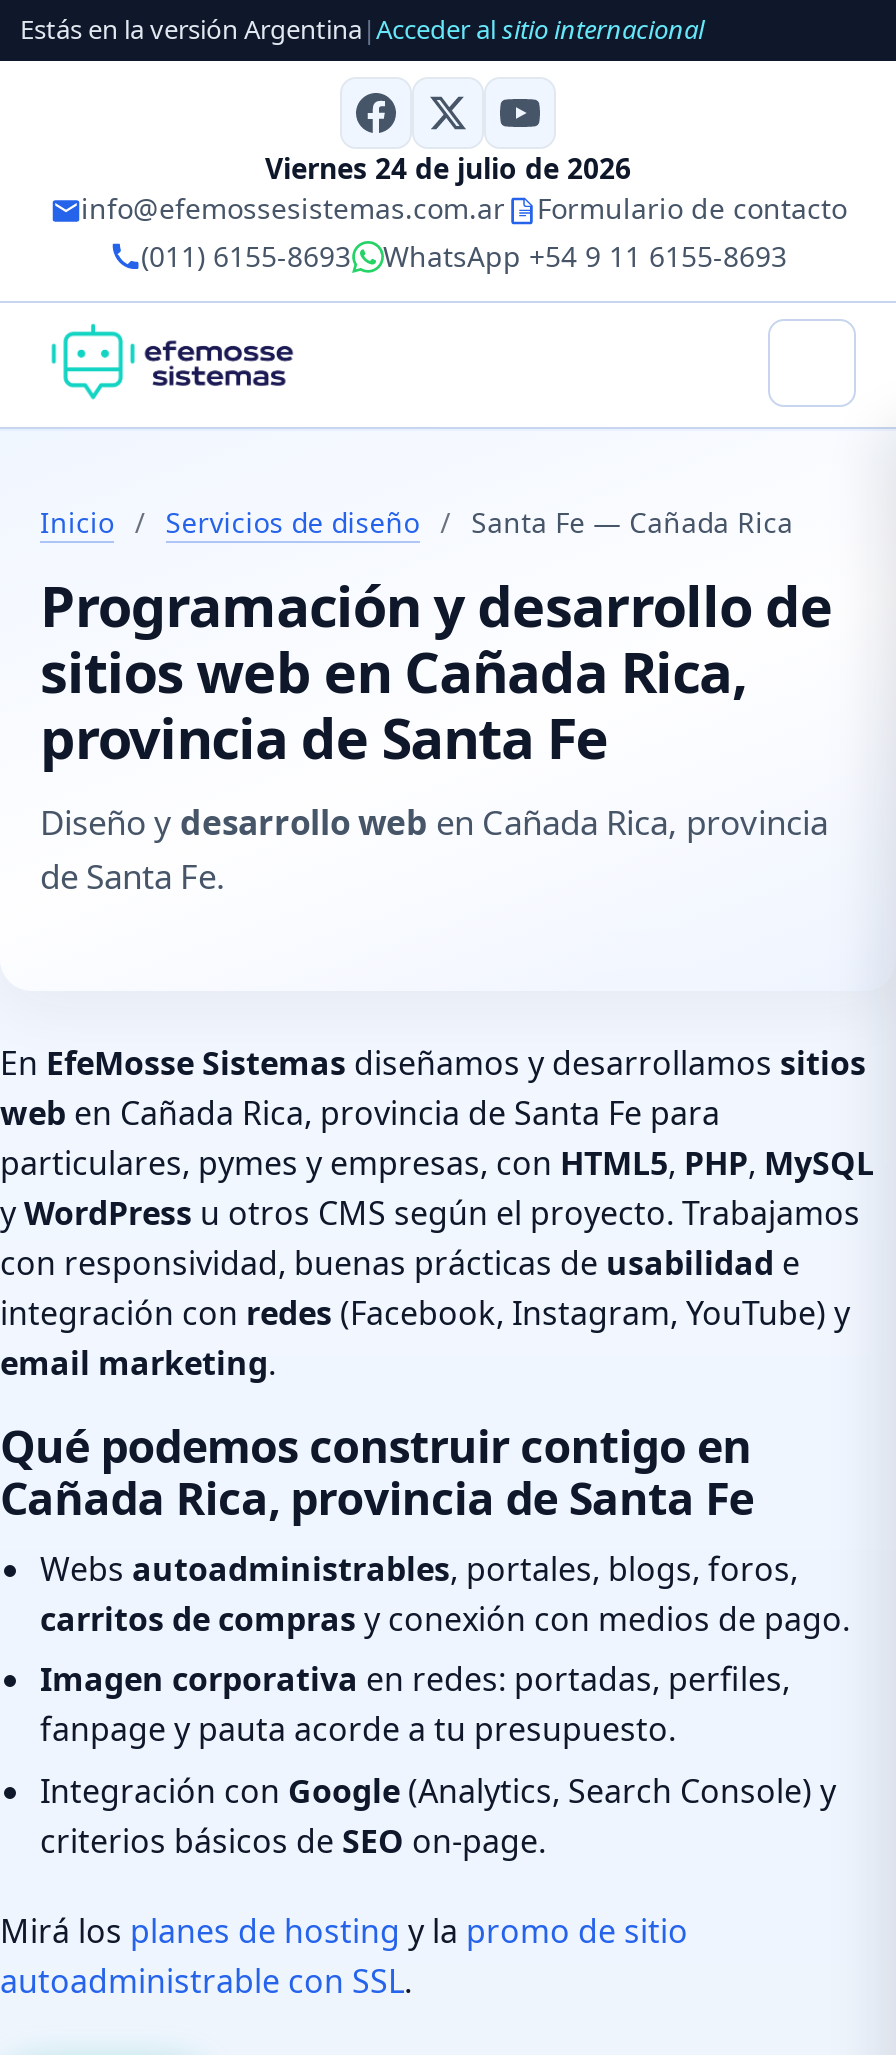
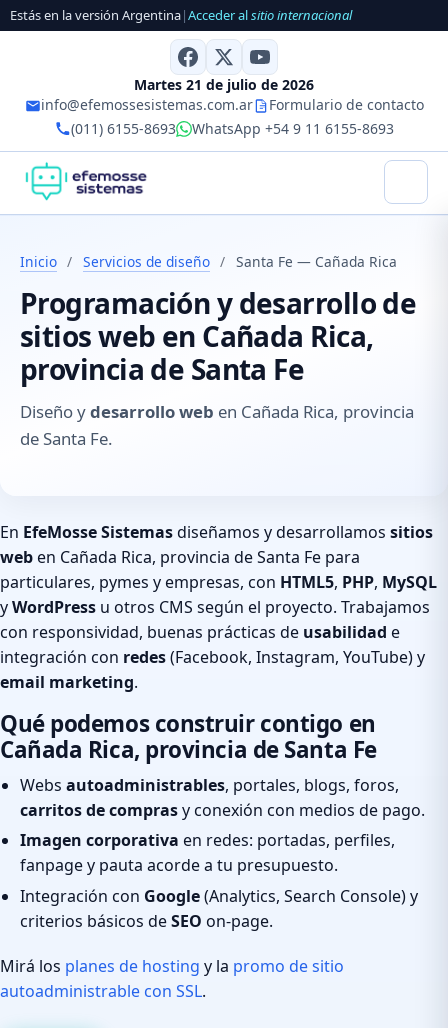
- Viernes 24 de julio de 2026
+ Martes 21 de julio de 2026
